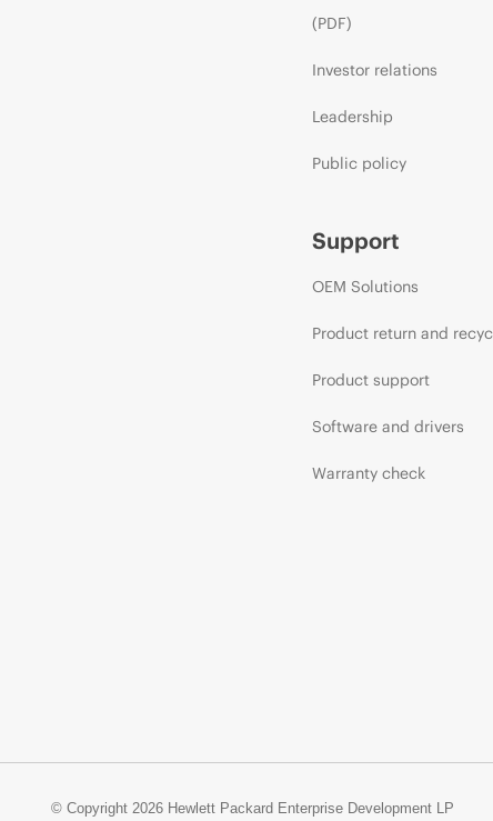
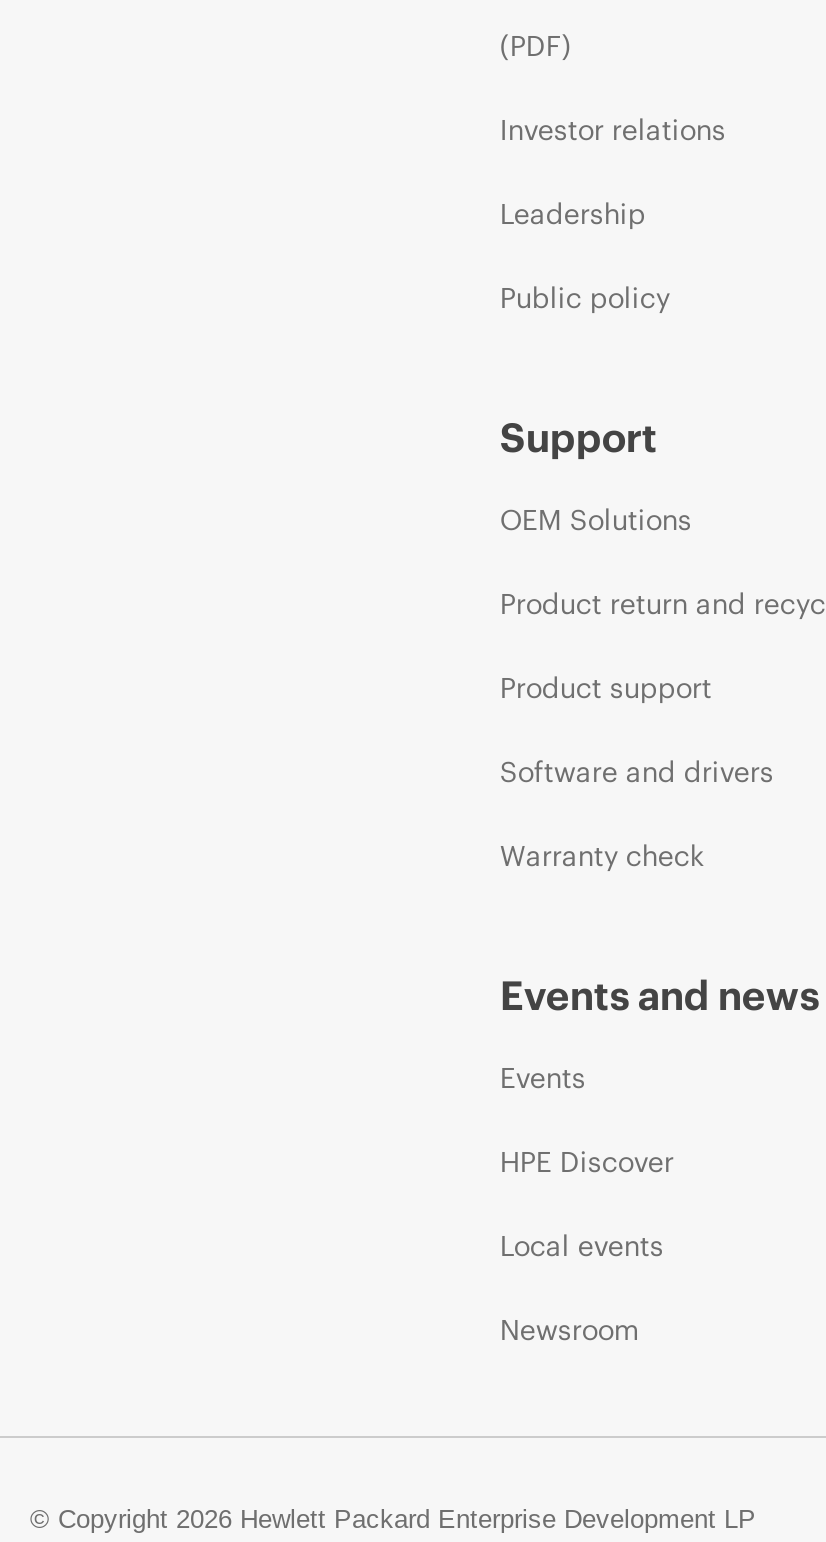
+ Events and news
+ Events
+ HPE Discover
+ Local events
+ Newsroom
